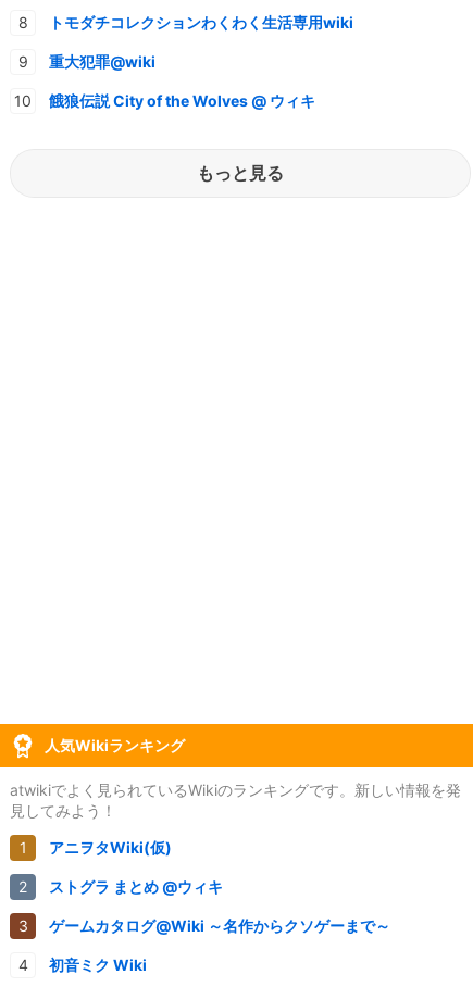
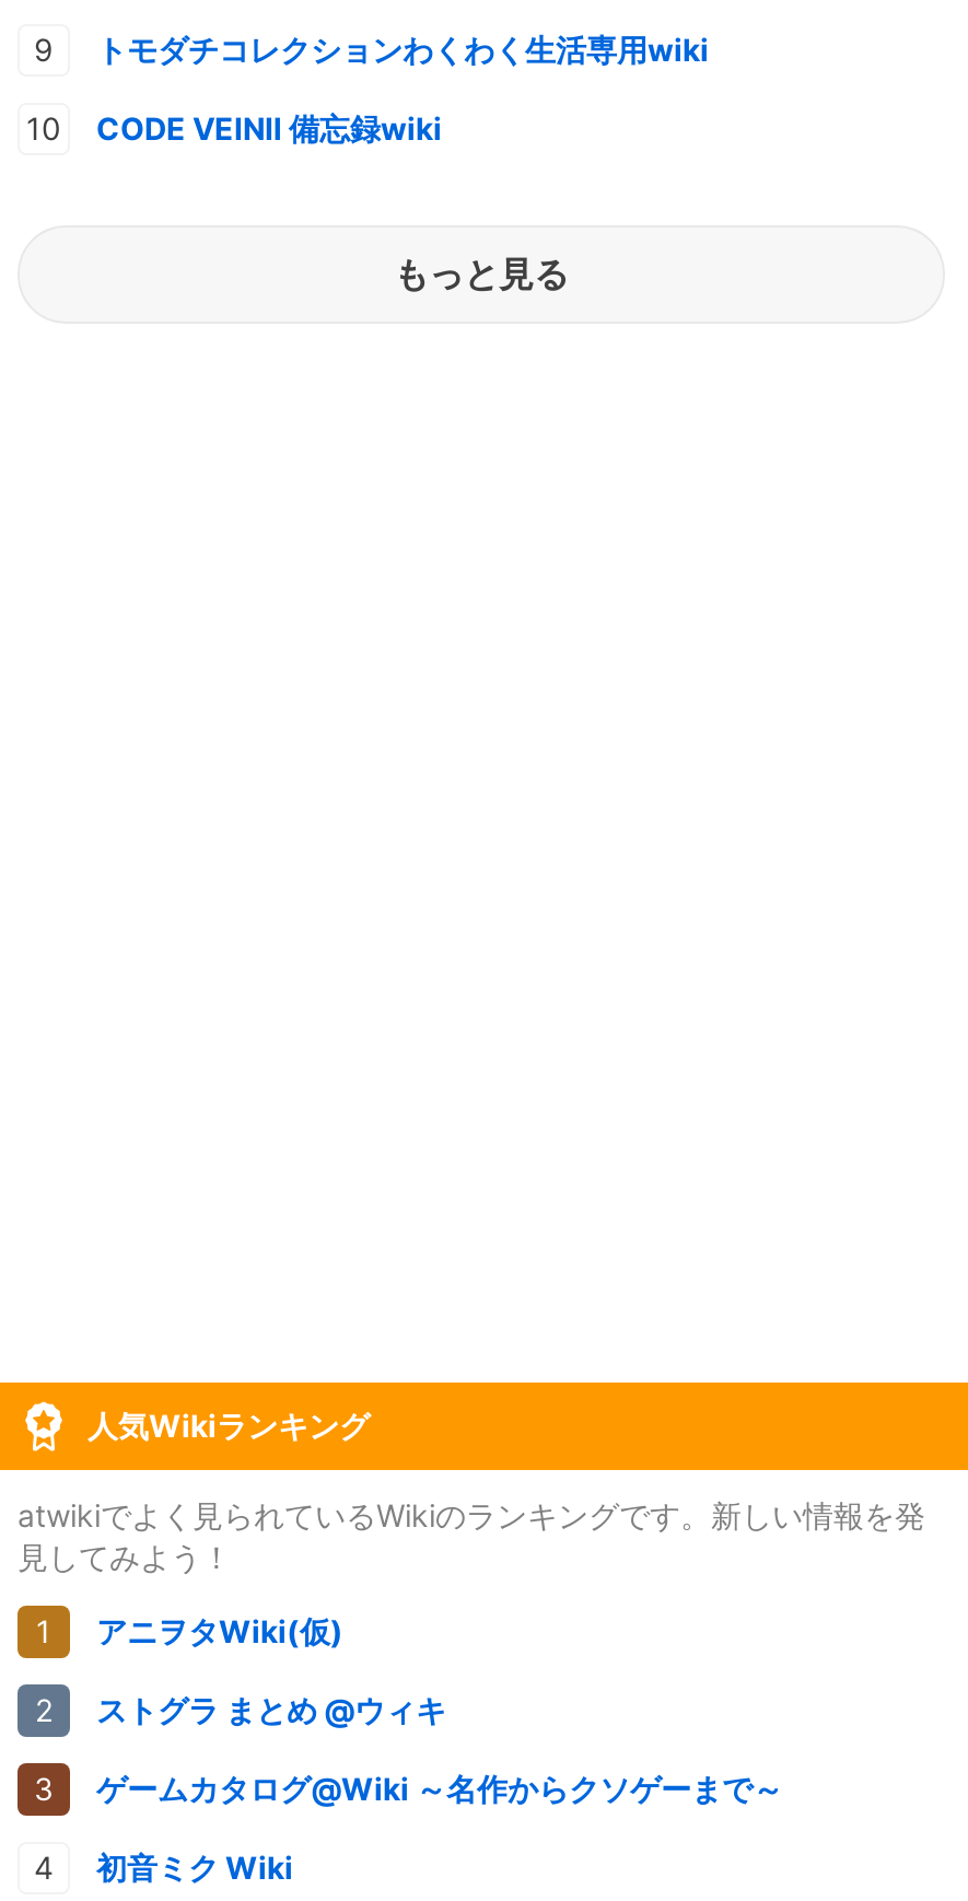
- 重大犯罪@wiki
- 餓狼伝説 City of the Wolves @ ウィキ
+ CODE VEINⅡ 備忘録wiki
